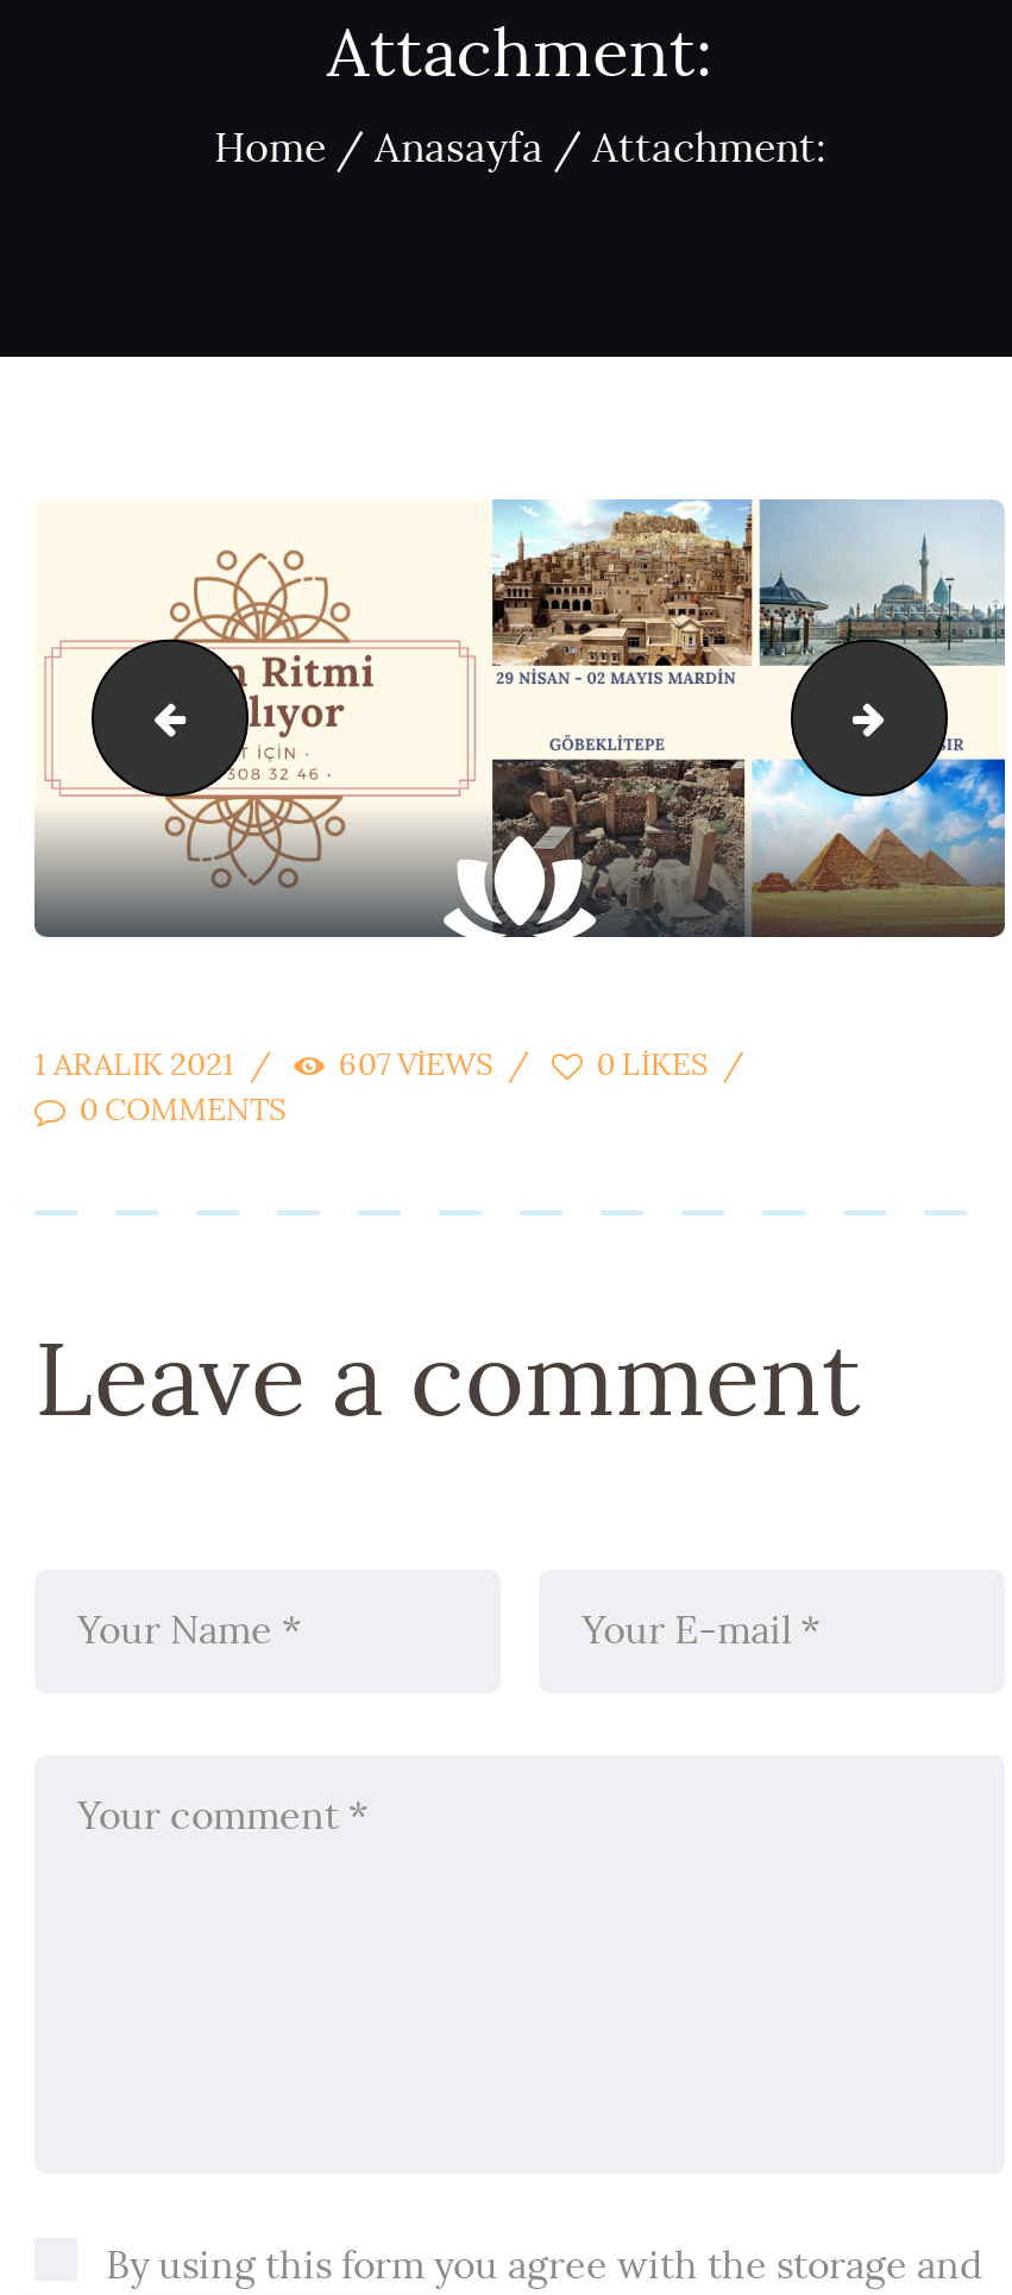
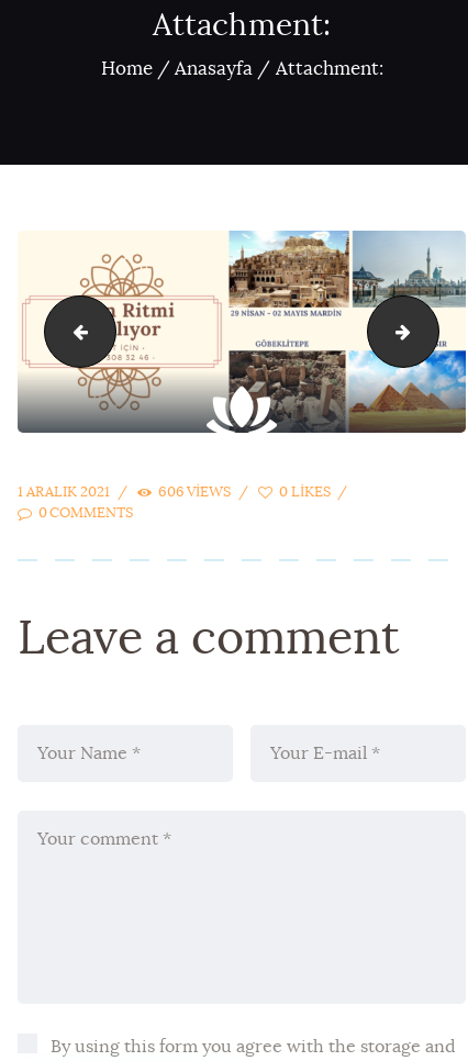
- 607 VIEWS
+ 606 VIEWS
